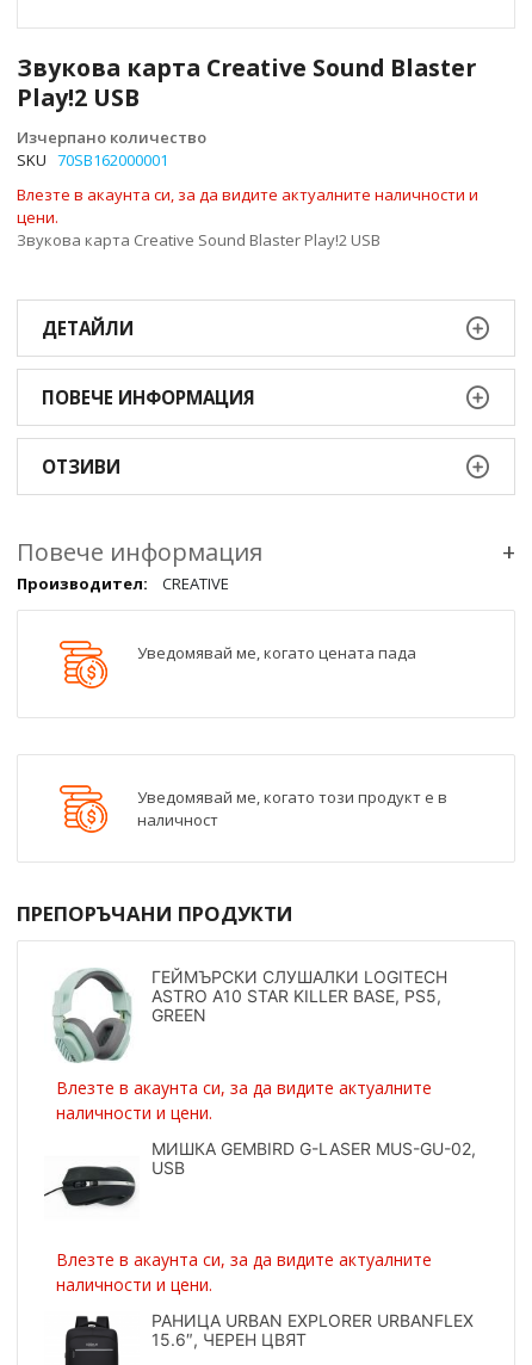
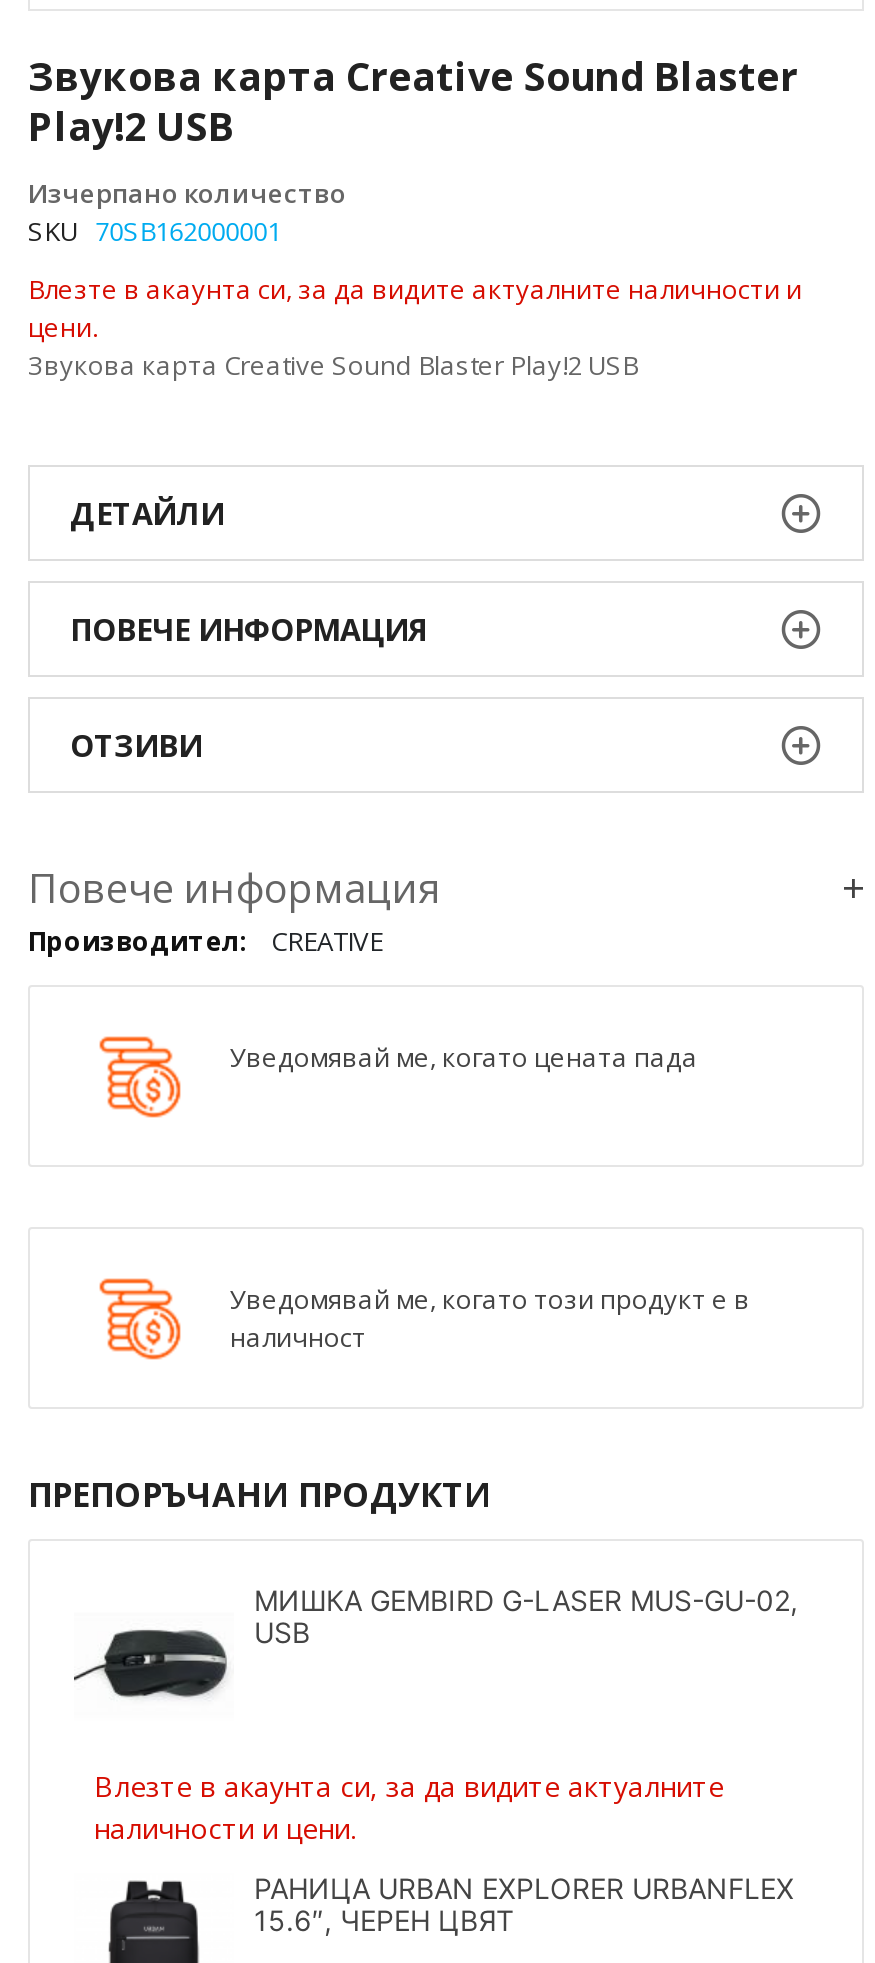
- [image]
- ГЕЙМЪРСКИ СЛУШАЛКИ LOGITECH
- ASTRO A10 STAR KILLER BASE, PS5,
- GREEN
- Влезте в акаунта си, за да видите актуалните
- наличности и цени.
